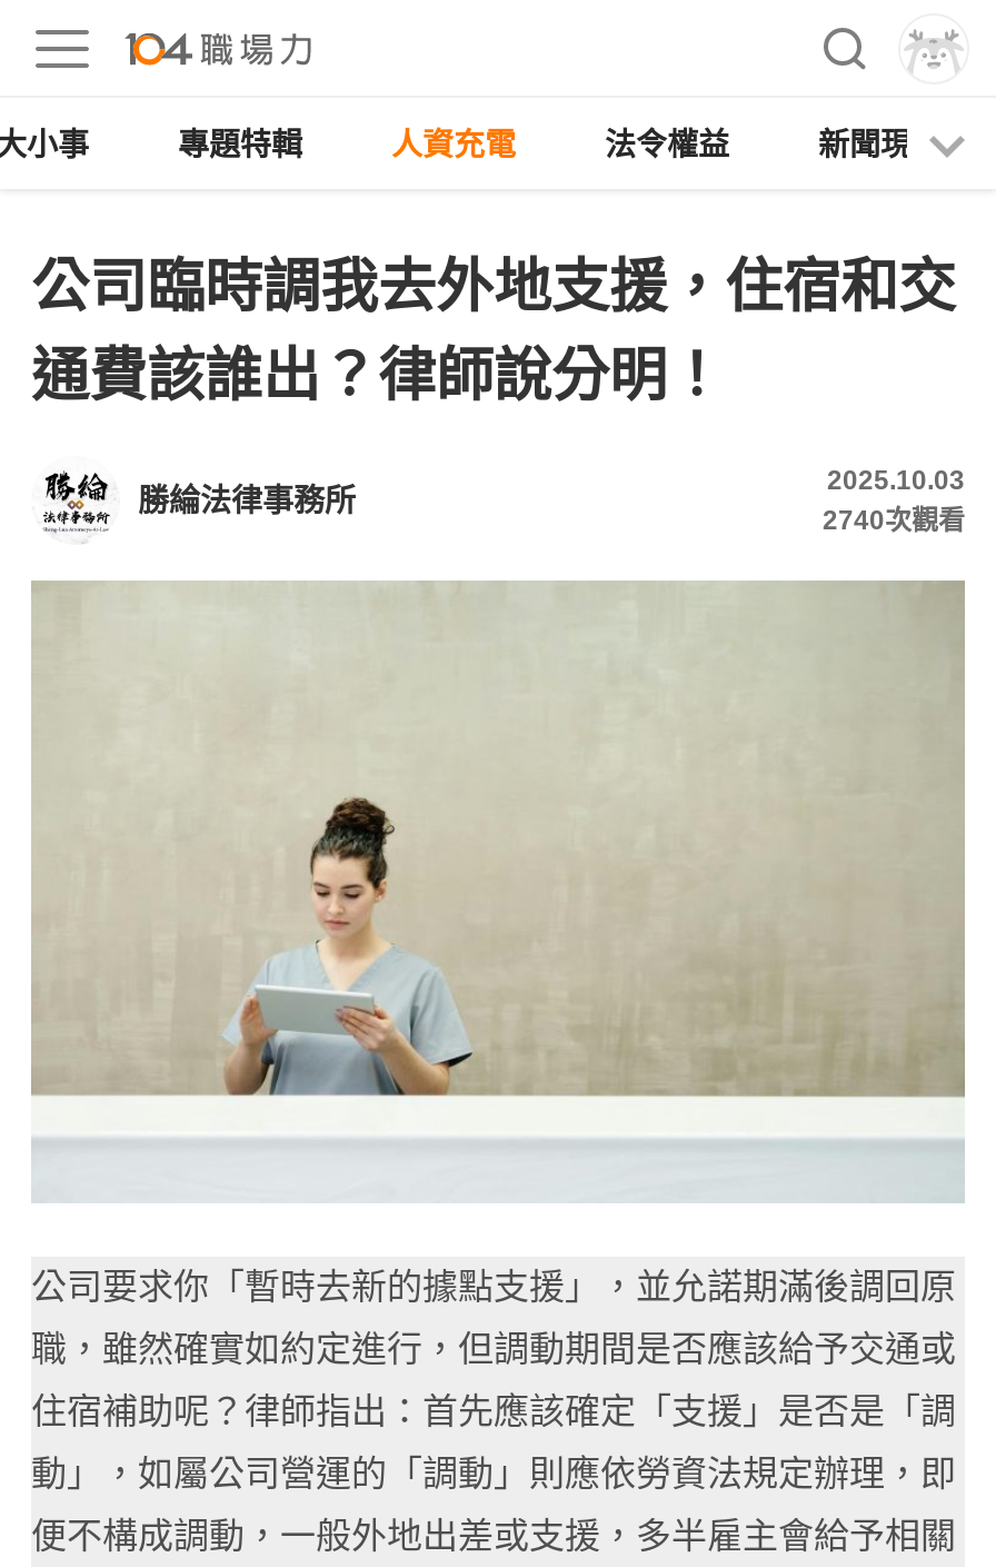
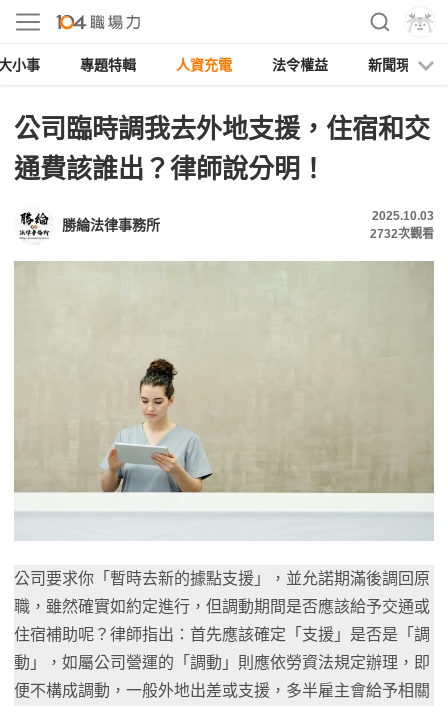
- 2740次觀看
+ 2732次觀看
